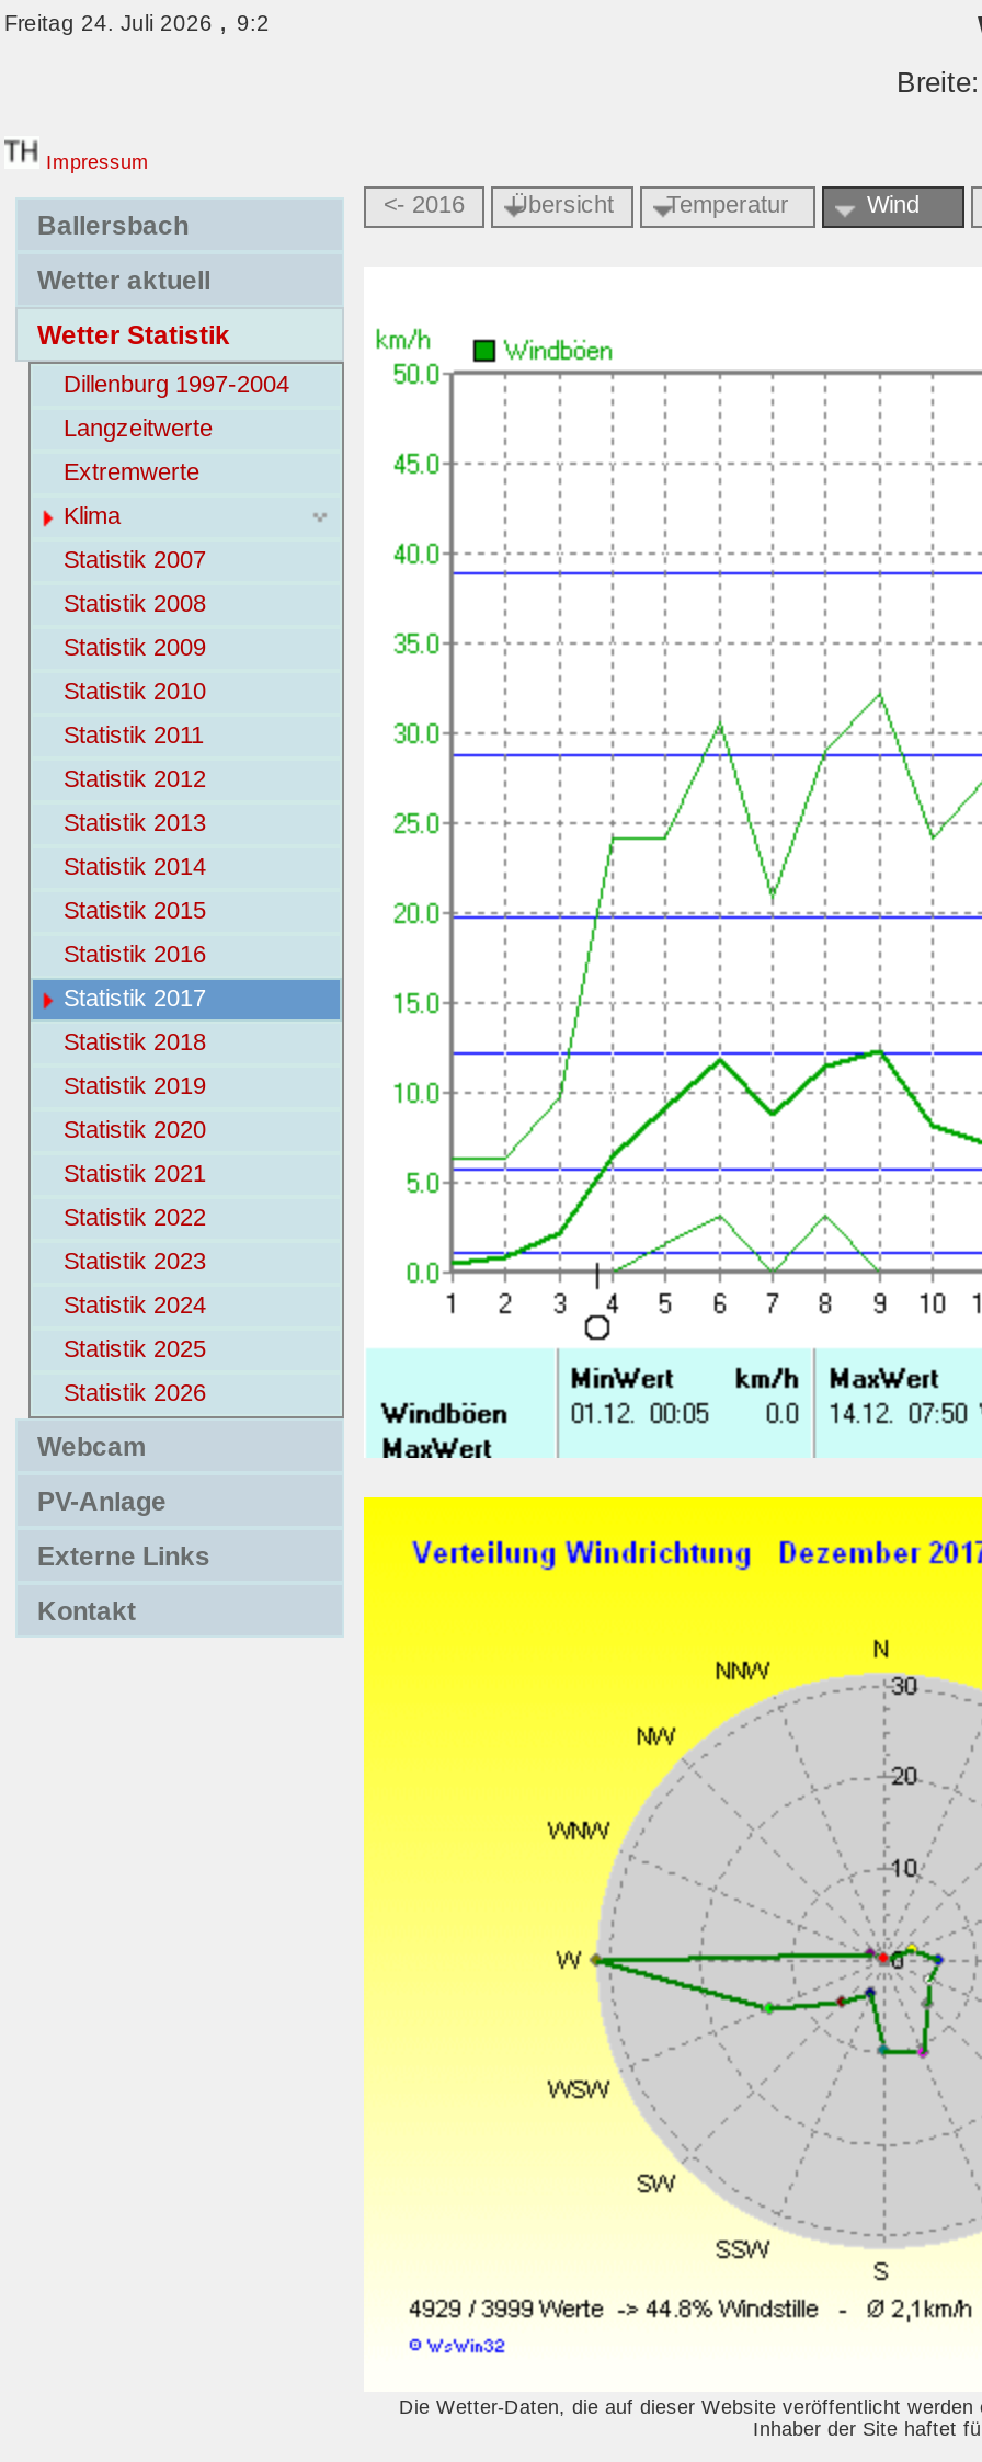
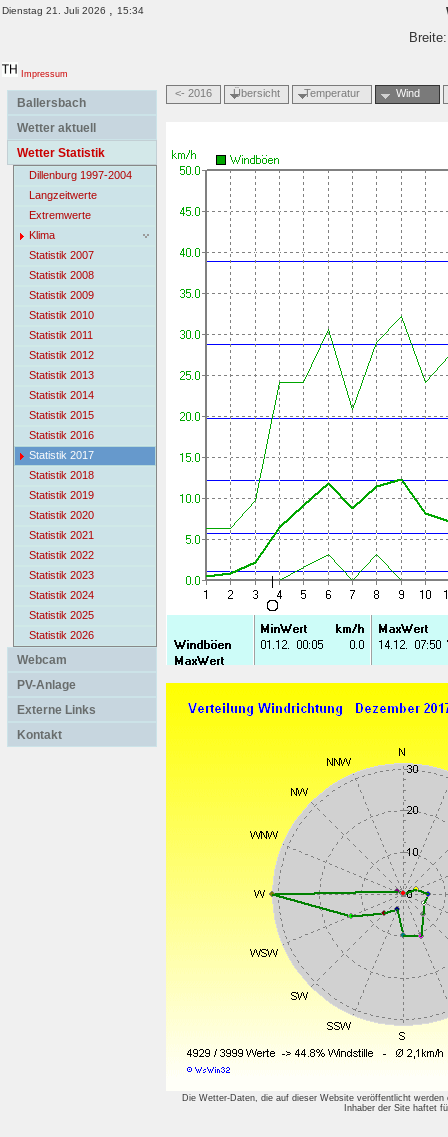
- Freitag 24. Juli 2026, 9:2
+ Dienstag 21. Juli 2026, 15:34
